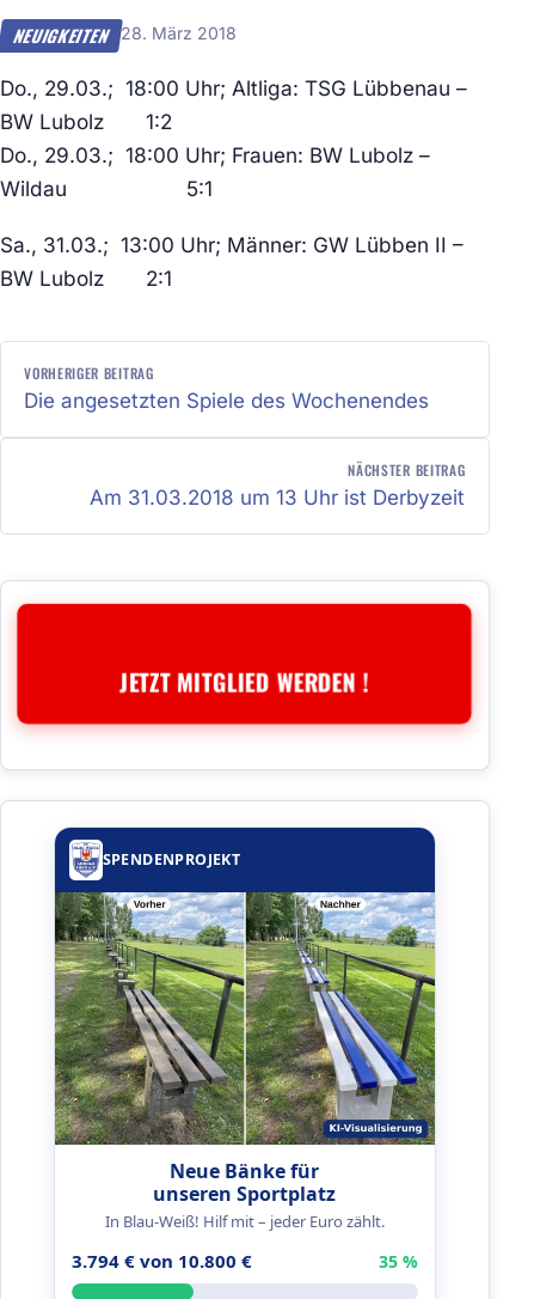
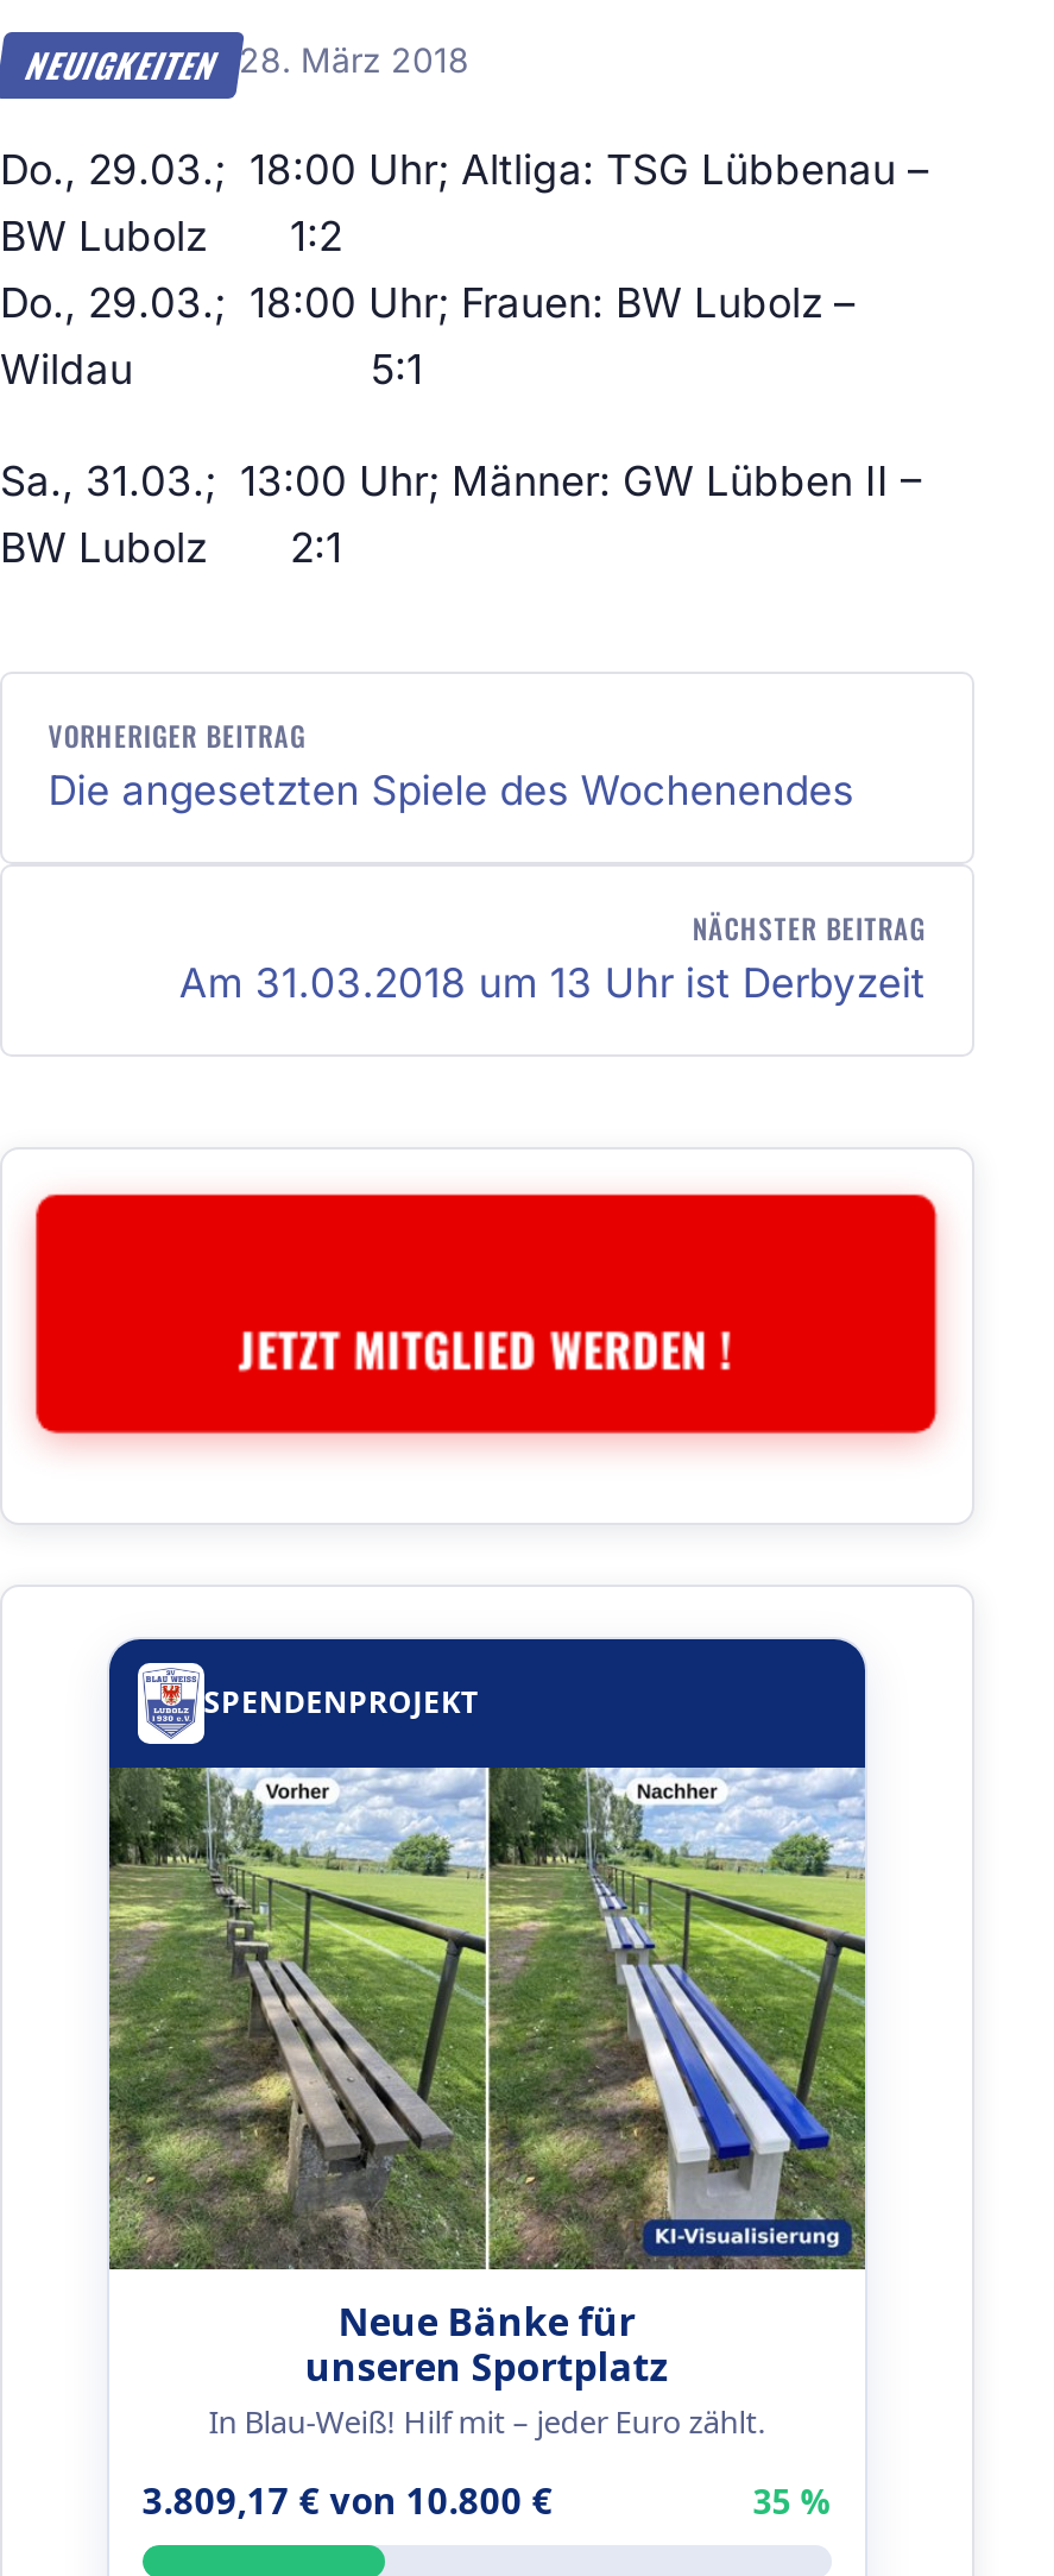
- 3.794 € von 10.800 €
+ 3.809,17 € von 10.800 €
